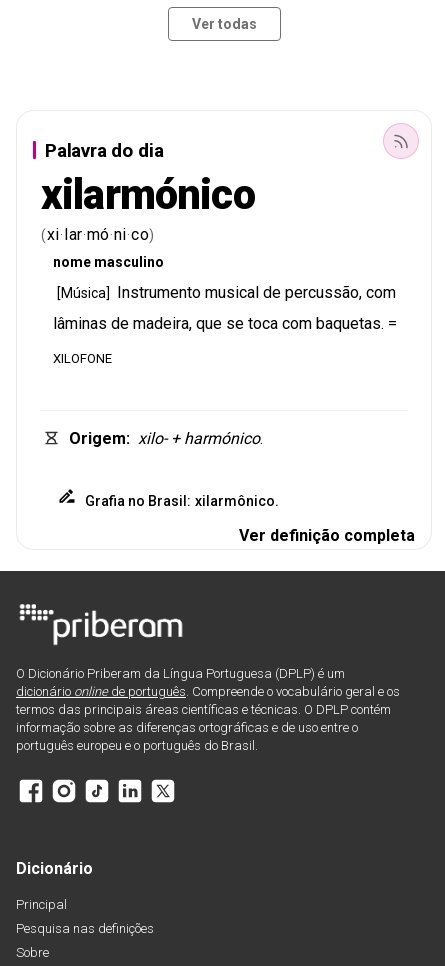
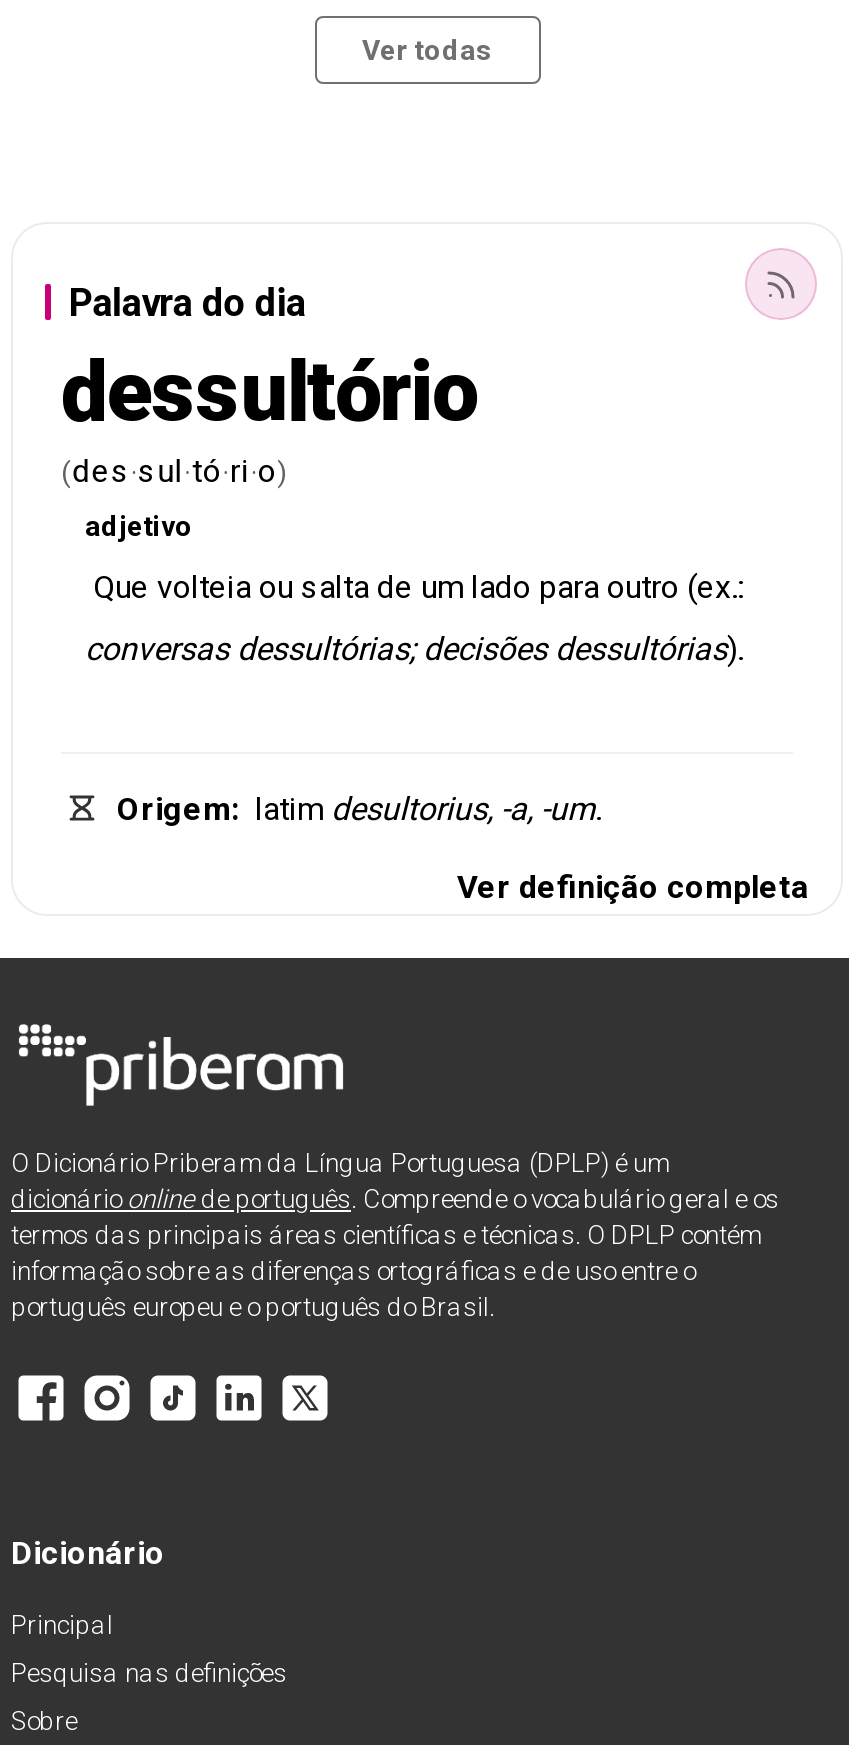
- xilarmónico
- (xi · lar·mó·ni·co)
- nome masculino
- [Música] Instrumento musical de percussão, com
- lâminas de madeira, que se toca com baquetas. =
- XILOFONE
+ dessultório
+ (des · sul·tó·ri · o)
+ adjetivo
+ Que volteia ou salta de um lado para outro (ex.:
+ conversas dessultórias; decisões dessultórias).

- Origem: xilo- + harmónico.
- Grafia no Brasil: xilarmônico.
+ Origem: latim desultorius, -a, -um.
